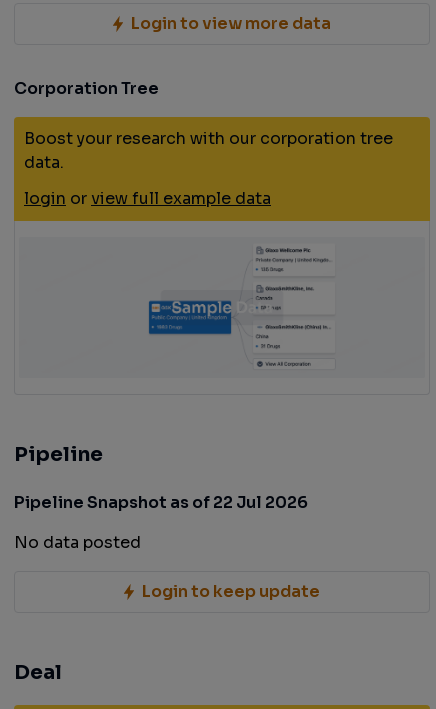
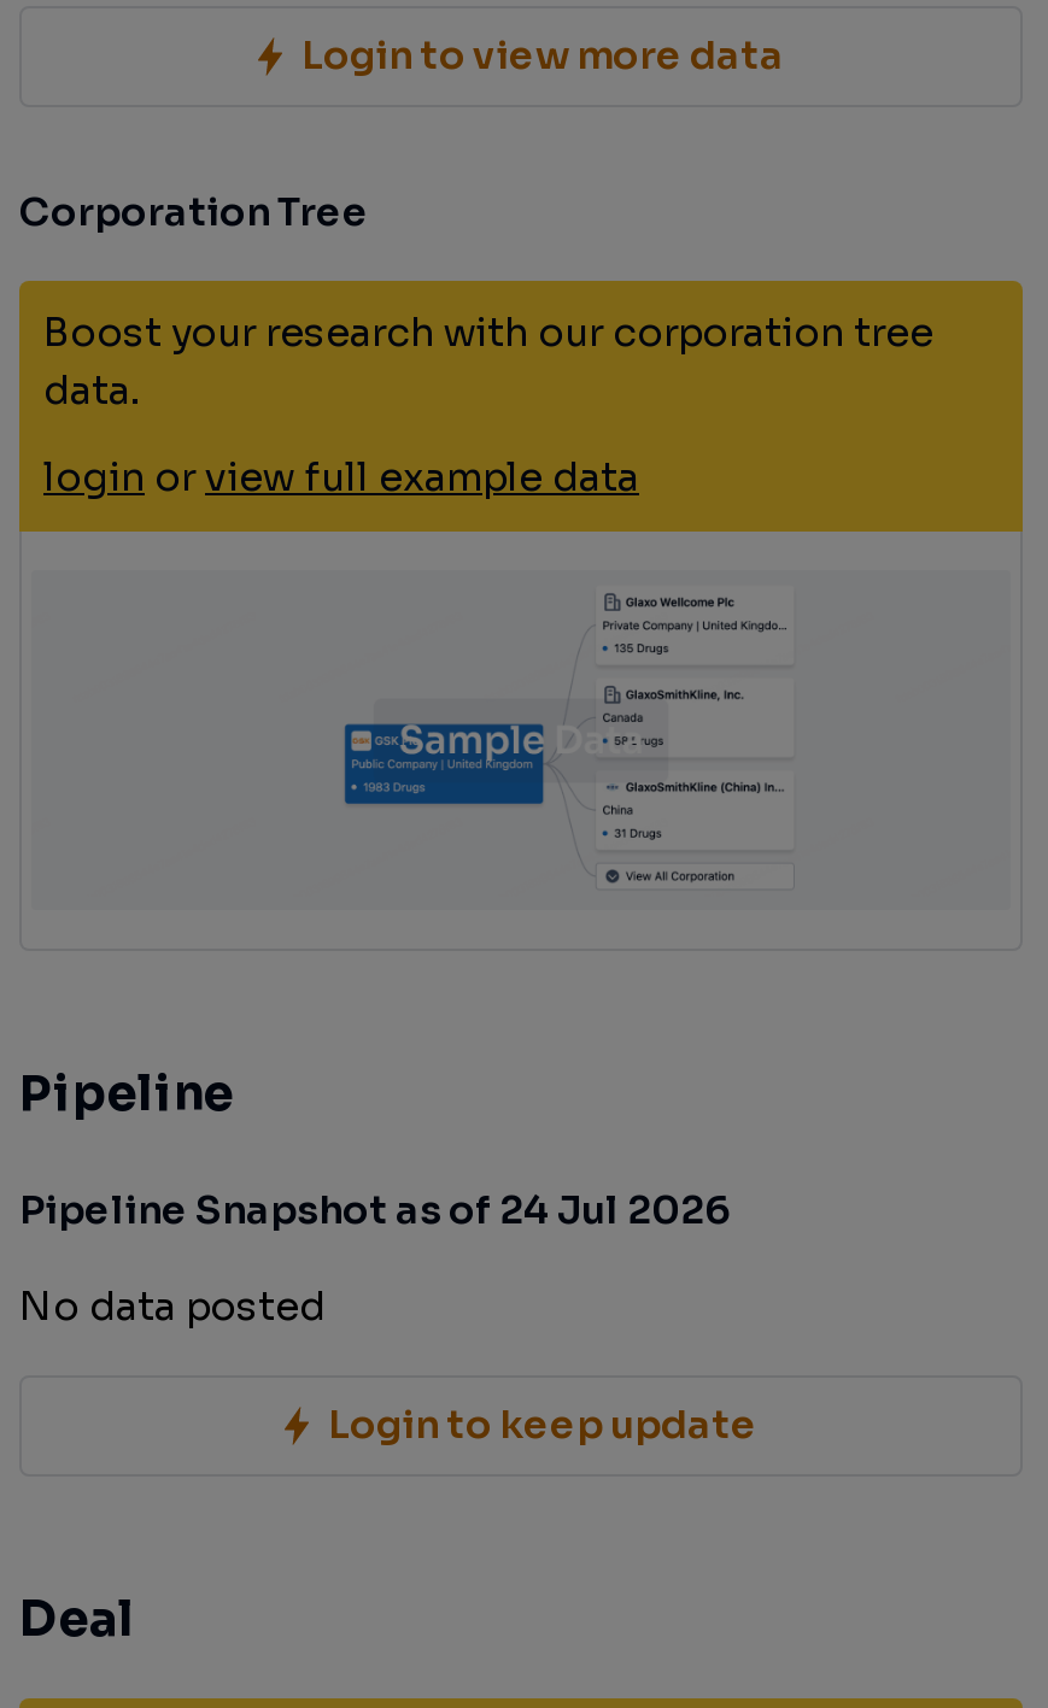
- Pipeline Snapshot as of 22 Jul 2026
+ Pipeline Snapshot as of 24 Jul 2026
